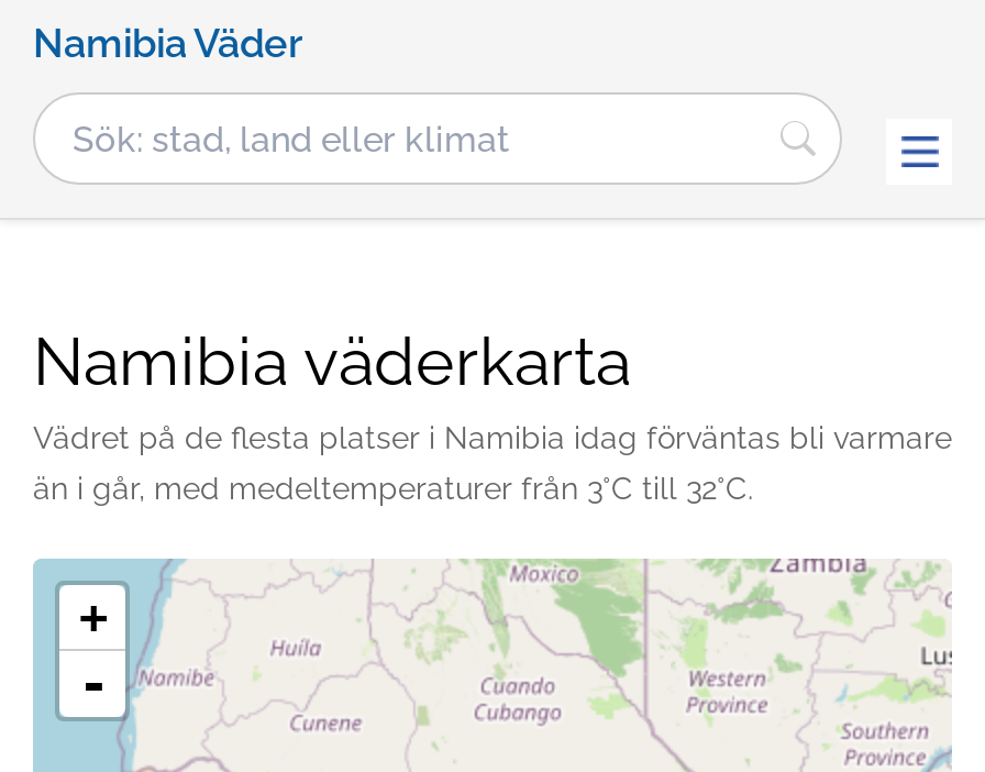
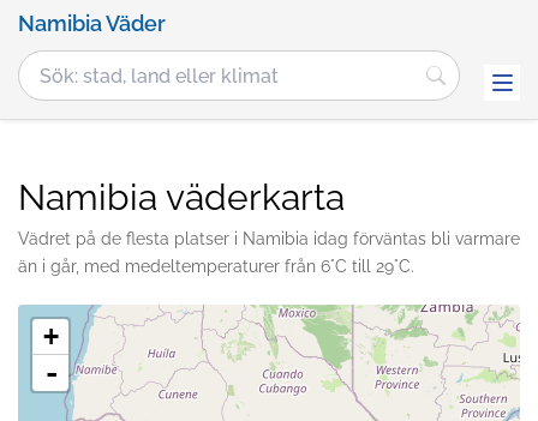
- än i går, med medeltemperaturer från 3°C till 32°C.
+ än i går, med medeltemperaturer från 6°C till 29°C.
